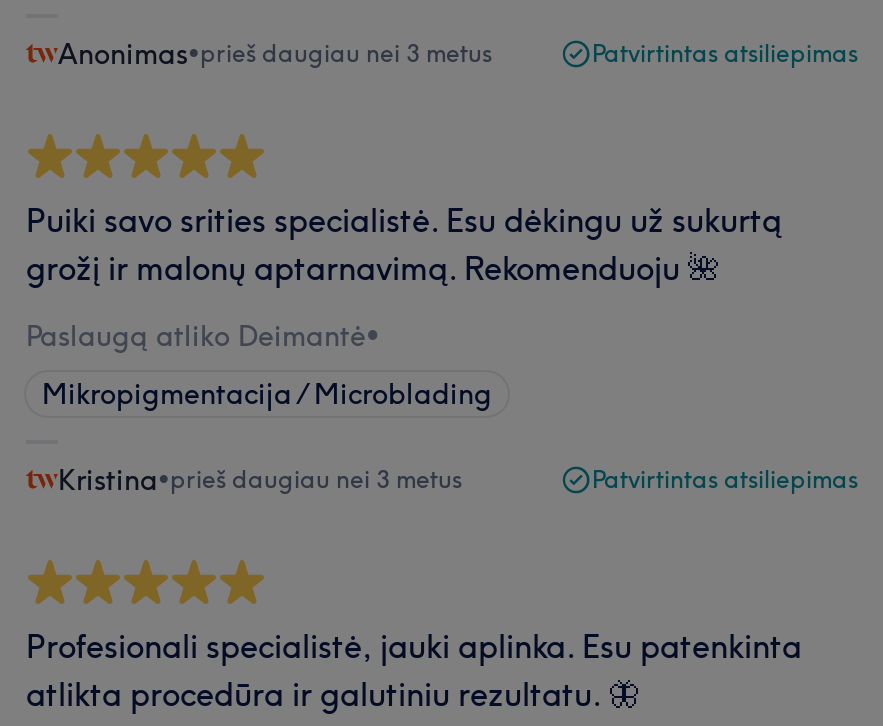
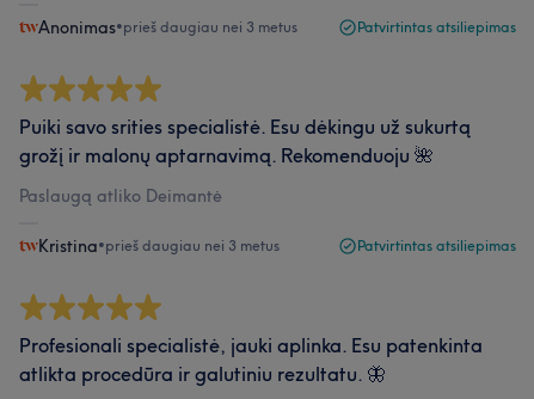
- Paslaugą atliko Deimantė•
- Mikropigmentacija / Microblading
+ Paslaugą atliko Deimantė
